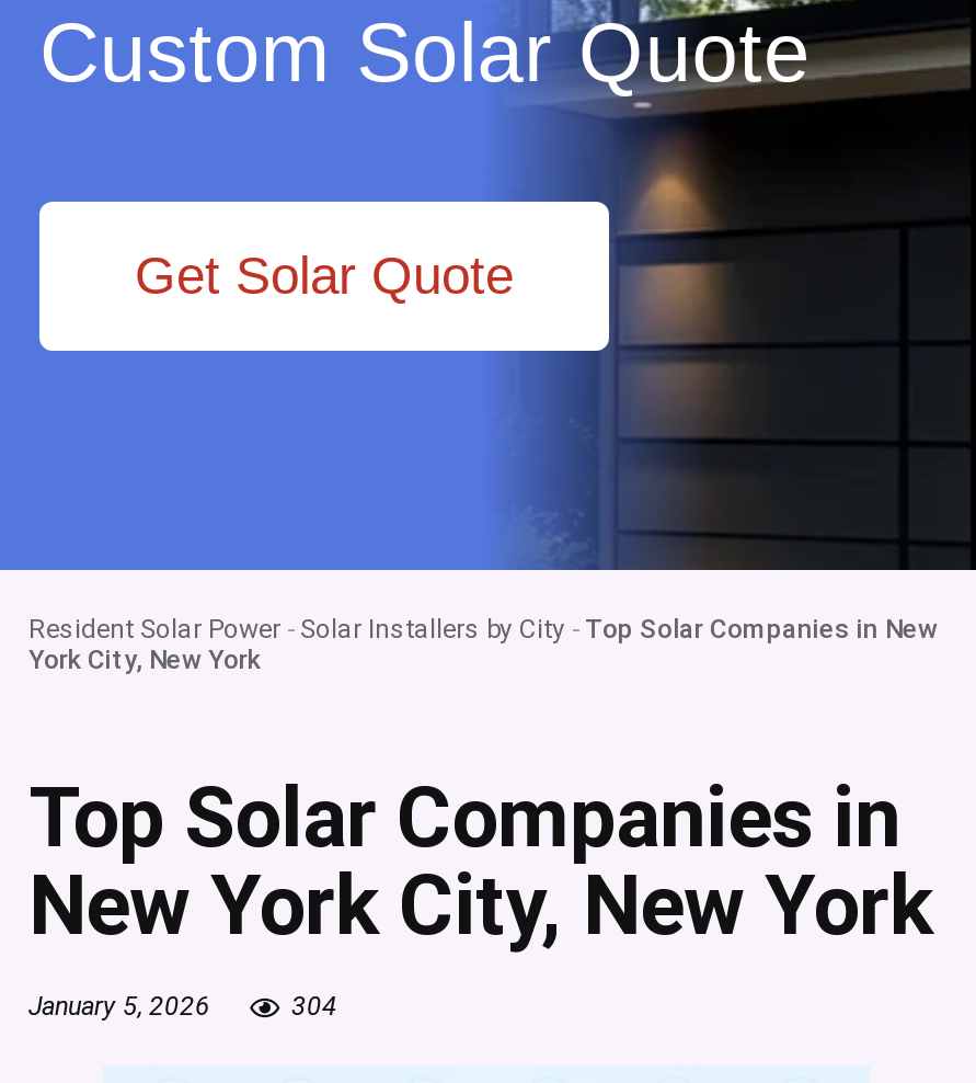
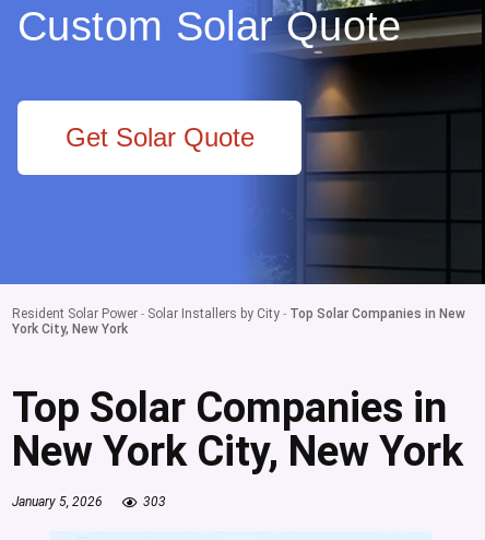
- 304
+ 303
